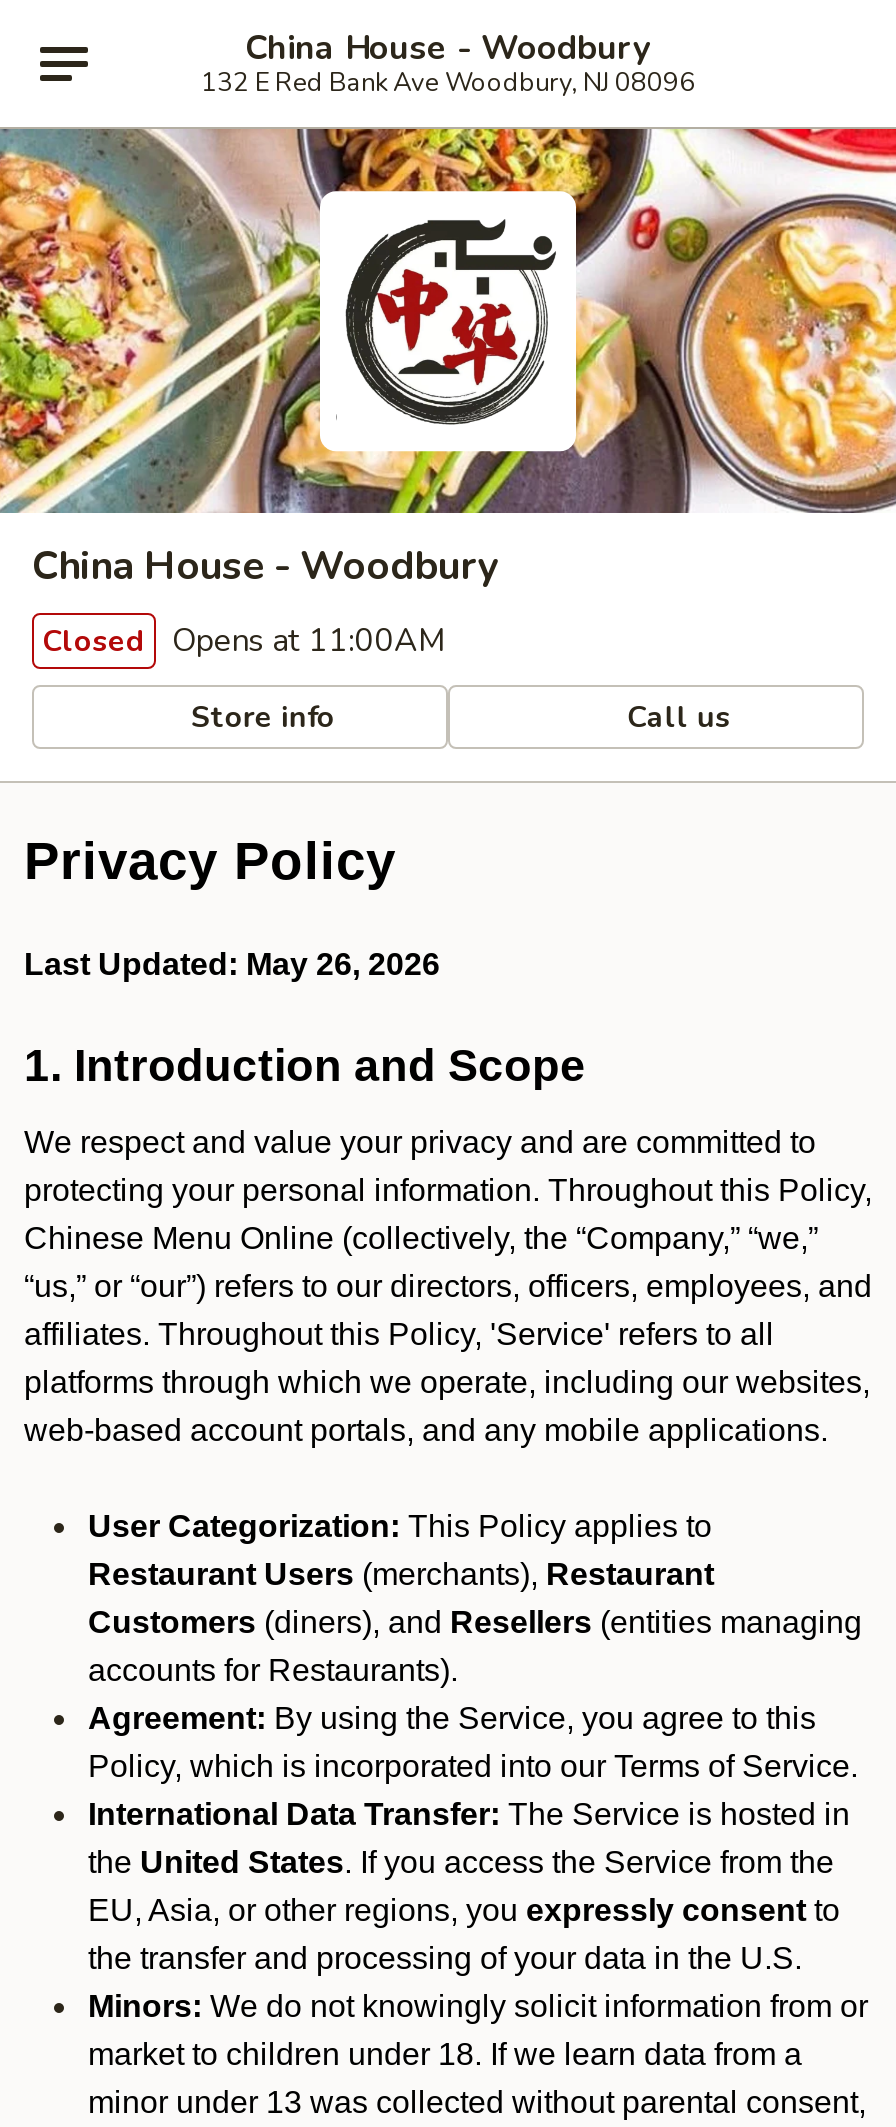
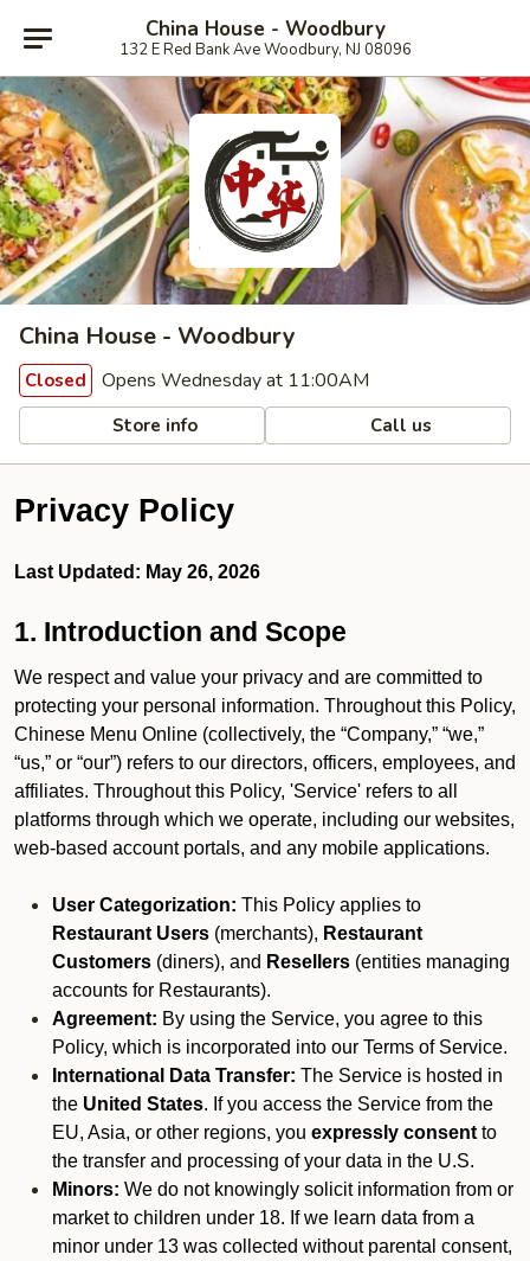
- Closed Opens at 11:00AM
+ Closed Opens Wednesday at 11:00AM
